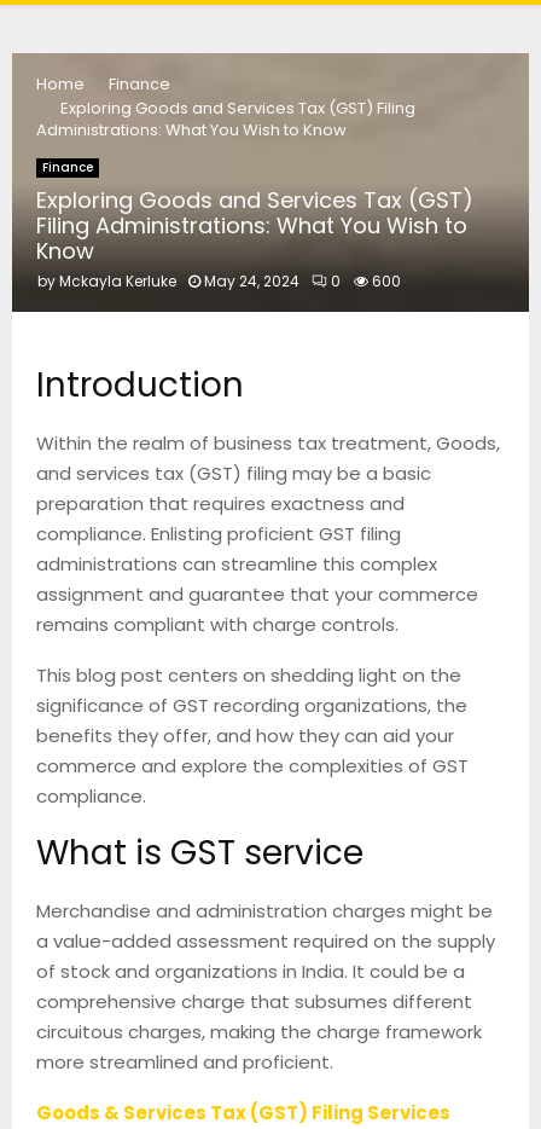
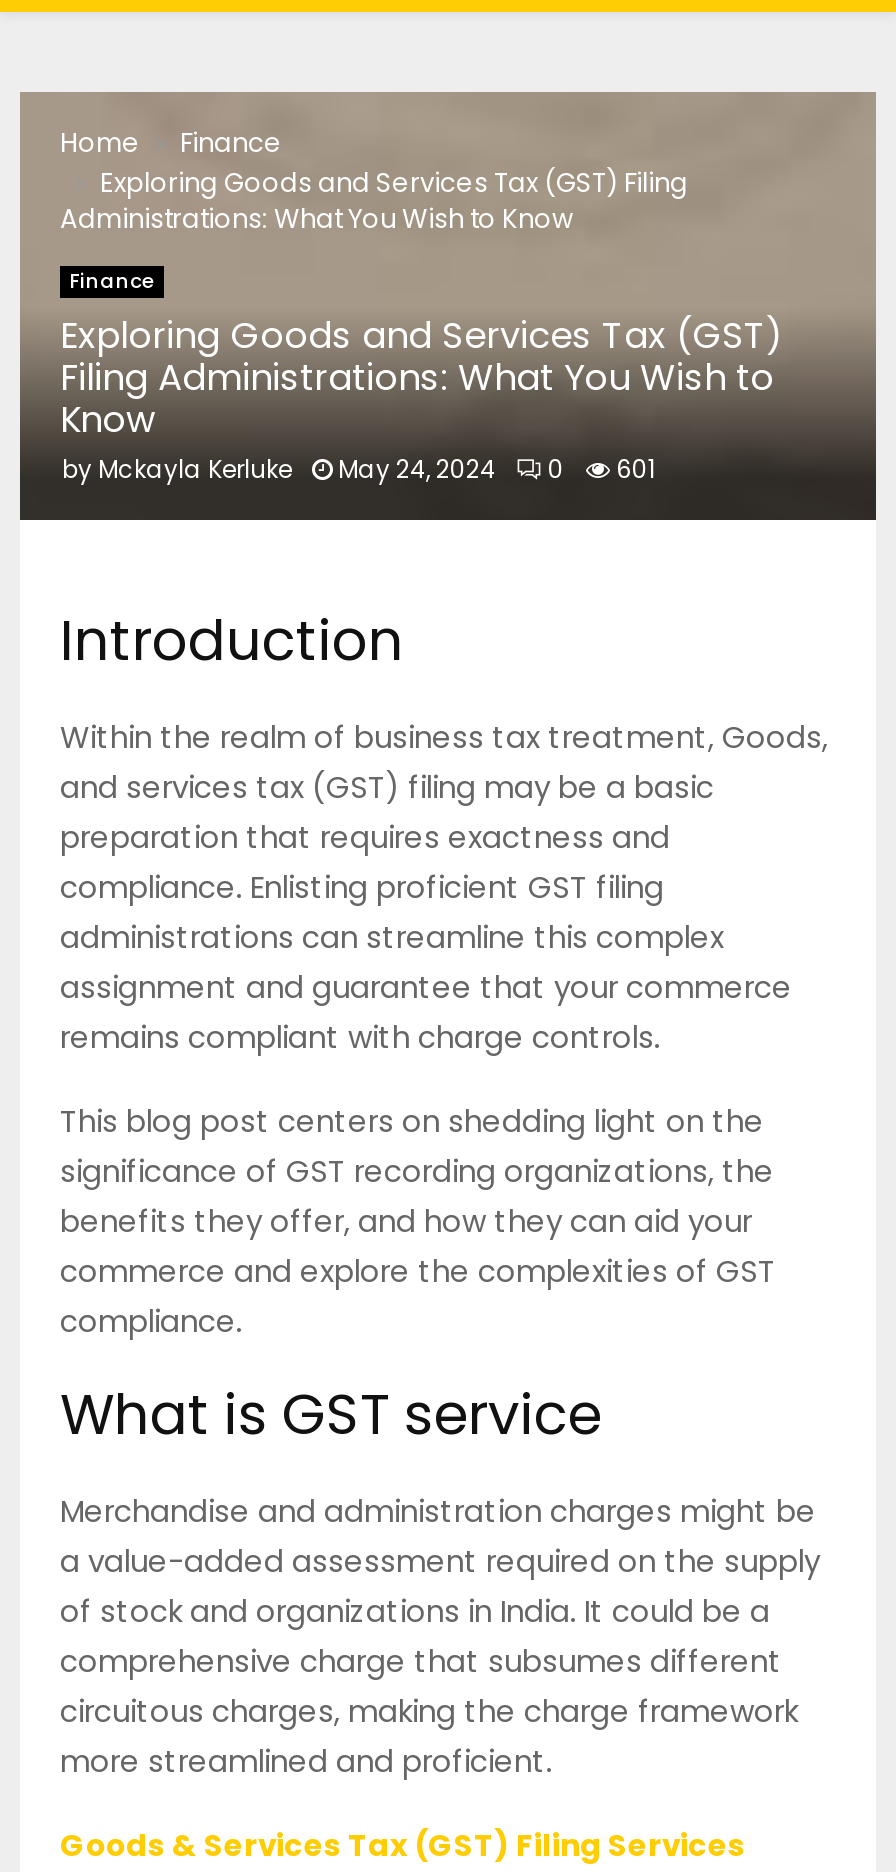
- by Mckayla Kerluke May 24, 2024 0 600
+ by Mckayla Kerluke May 24, 2024 0 601
